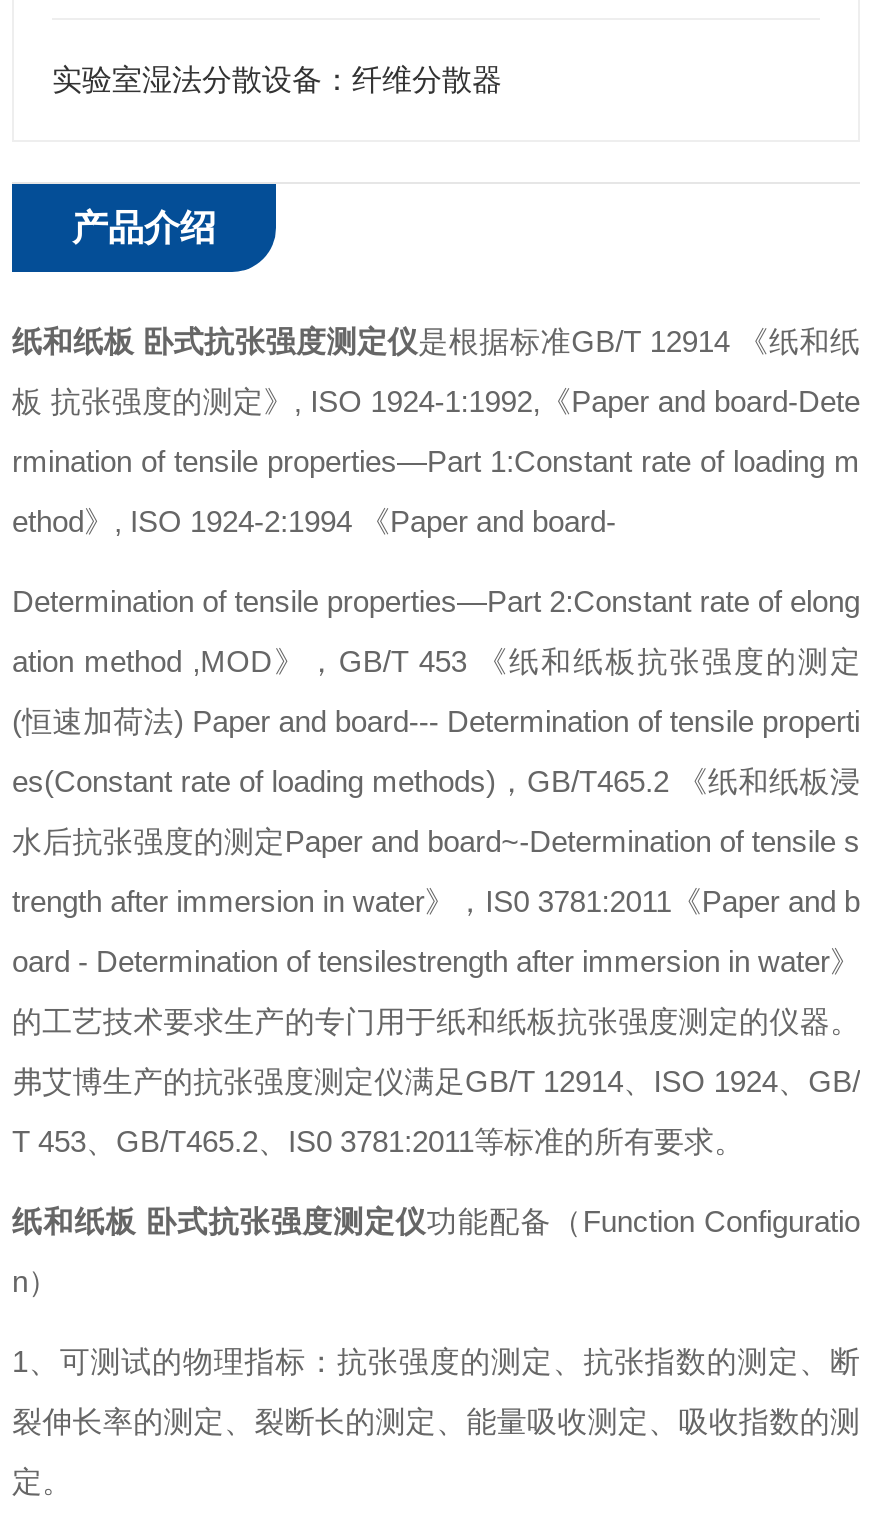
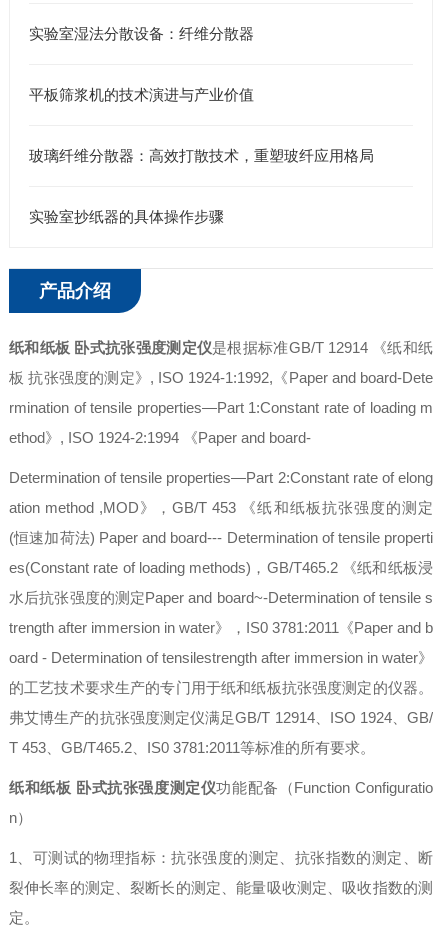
+ 平板筛浆机的技术演进与产业价值

+ 玻璃纤维分散器：高效打散技术，重塑玻纤应用格局

+ 实验室抄纸器的具体操作步骤
